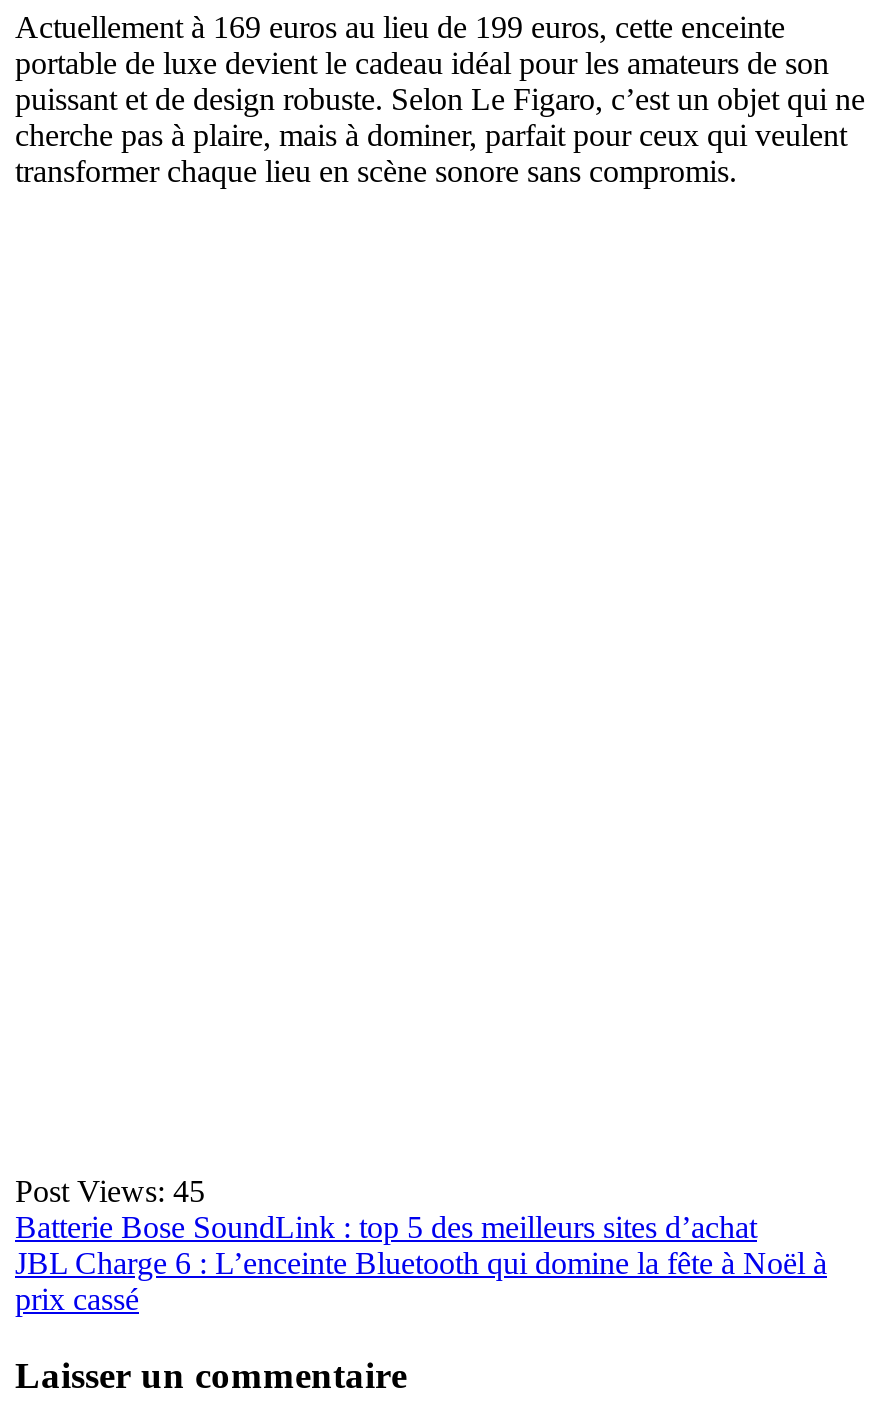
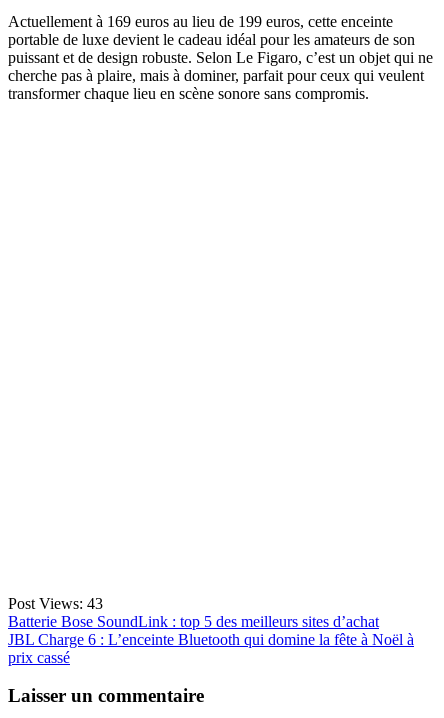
- Post Views: 45
+ Post Views: 43
